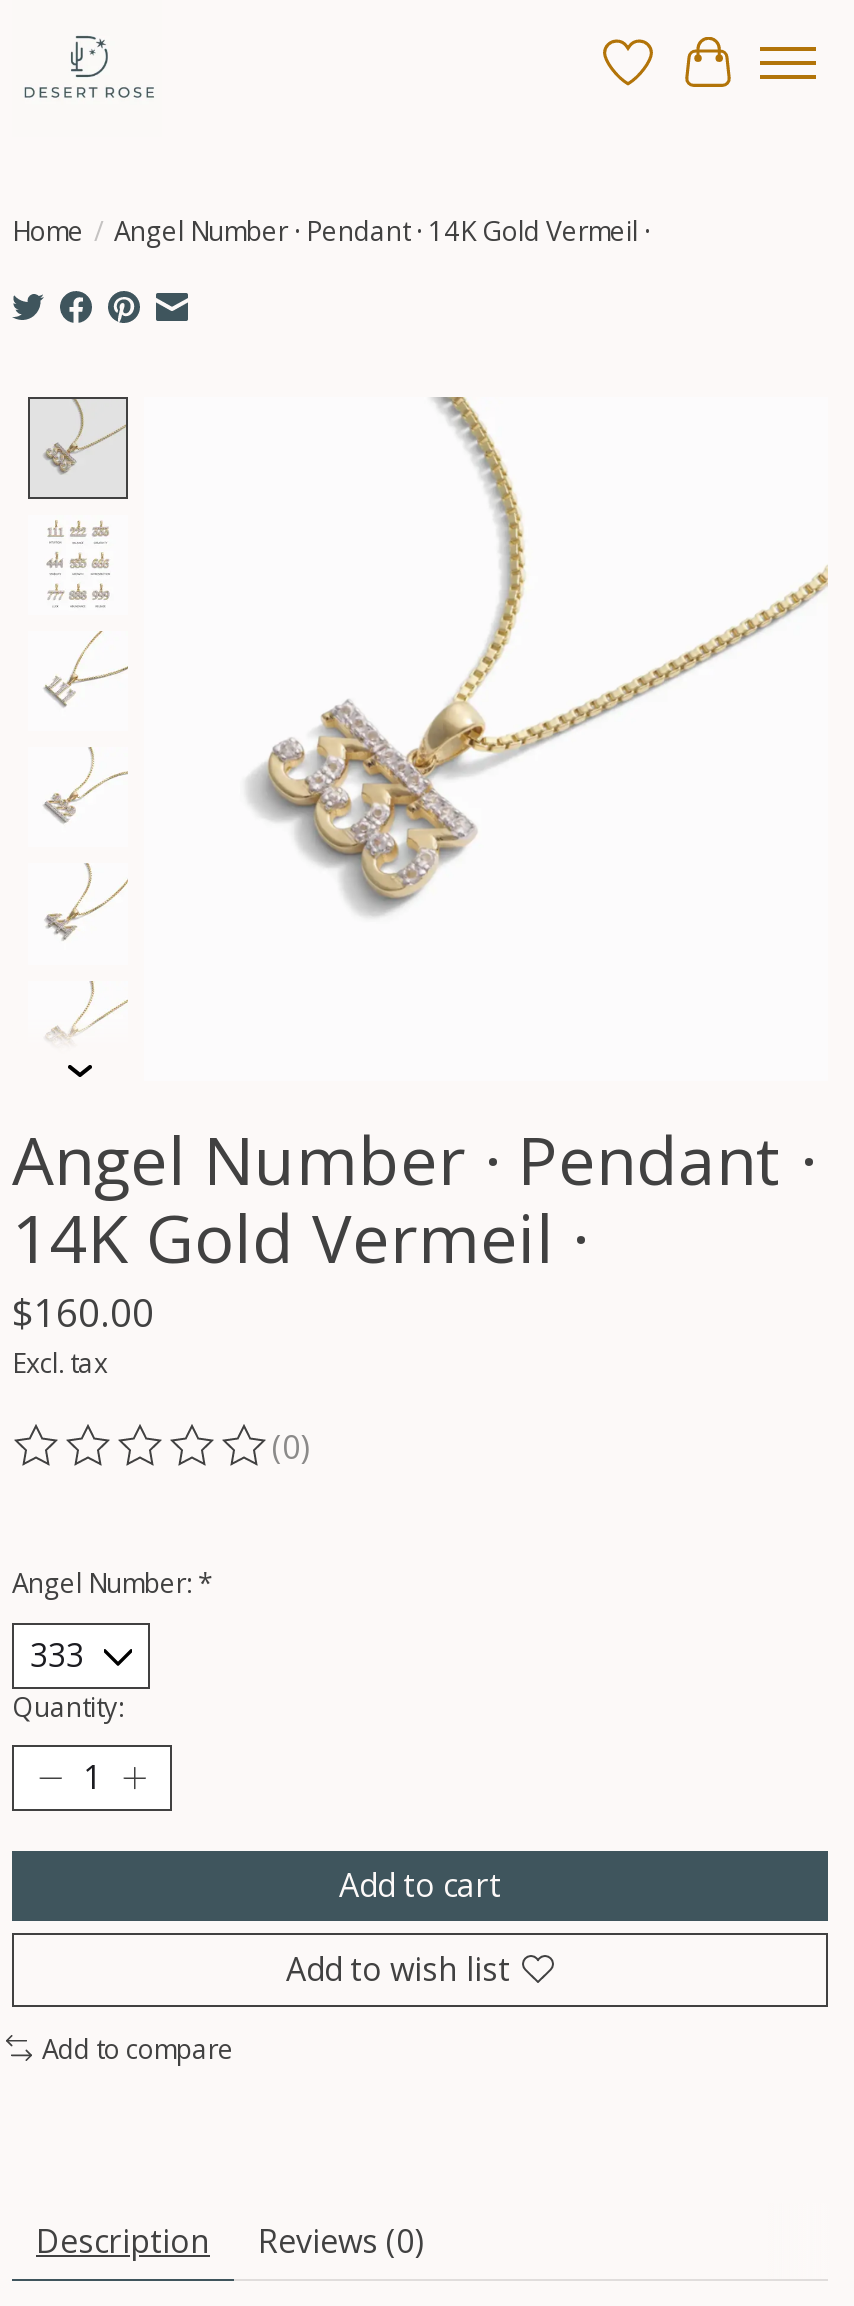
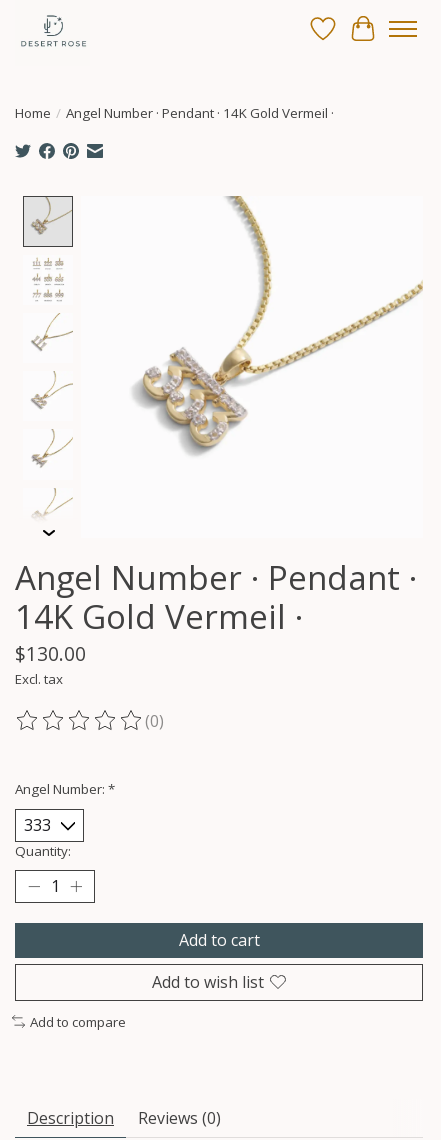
- $160.00
+ $130.00
